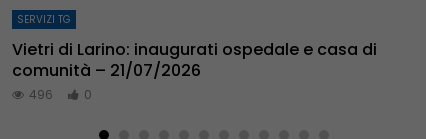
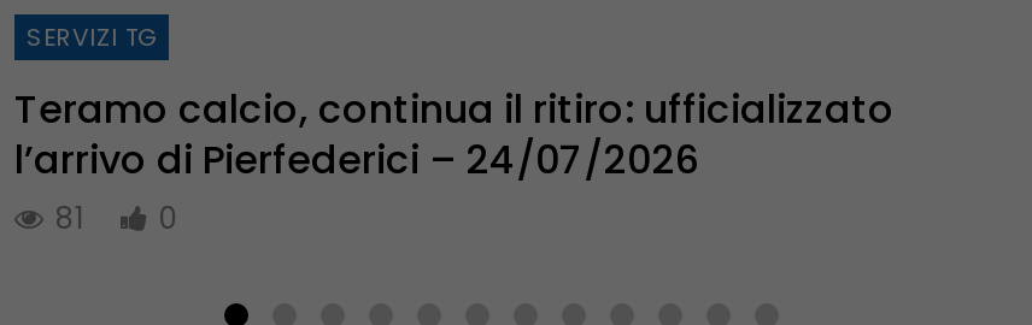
- Vietri di Larino: inaugurati ospedale e casa di
- comunità – 21/07/2026
- 496
+ Teramo calcio, continua il ritiro: ufficializzato
+ l’arrivo di Pierfederici – 24/07/2026
+ 81
